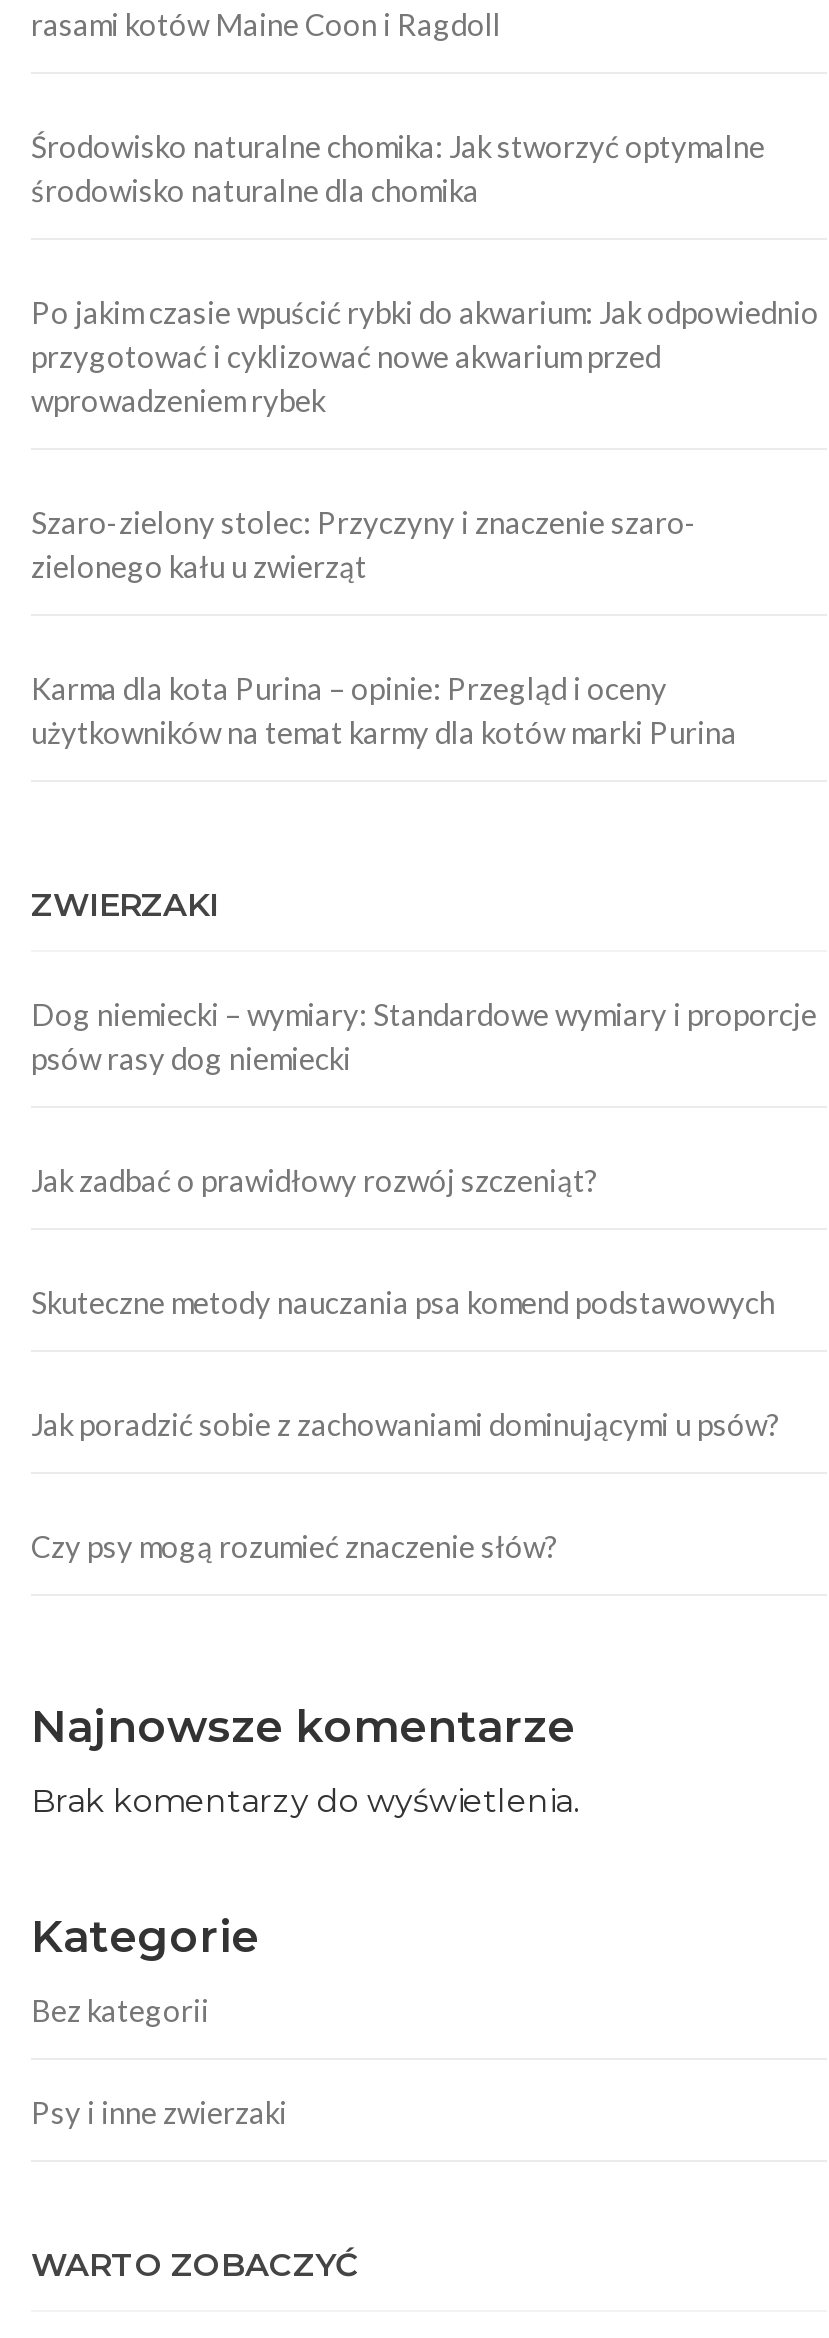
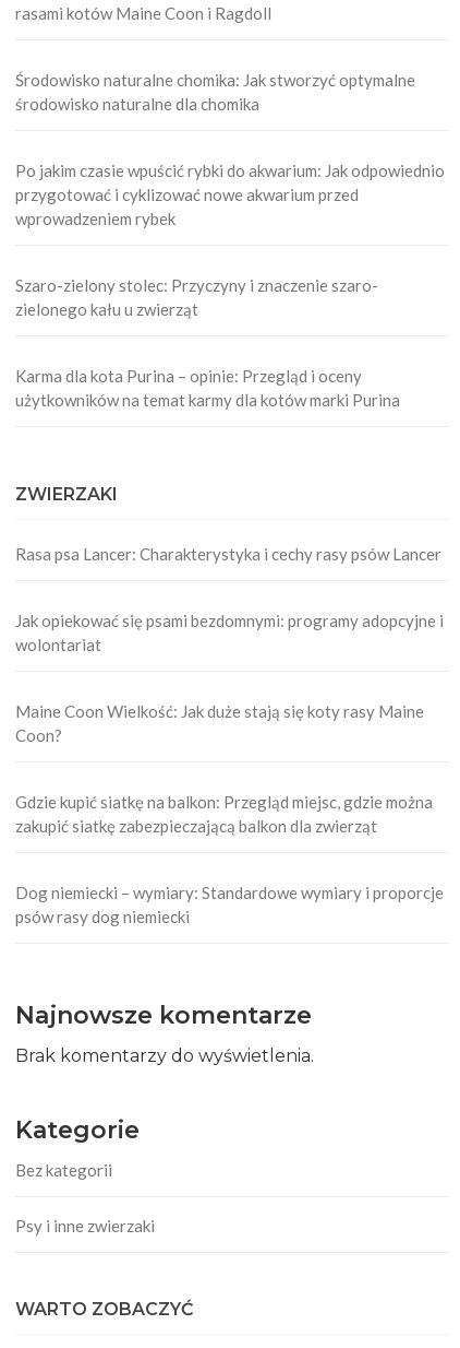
+ Rasa psa Lancer: Charakterystyka i cechy rasy psów Lancer
+ Jak opiekować się psami bezdomnymi: programy adopcyjne i
+ wolontariat
+ Maine Coon Wielkość: Jak duże stają się koty rasy Maine
+ Coon?
+ Gdzie kupić siatkę na balkon: Przegląd miejsc, gdzie można
+ zakupić siatkę zabezpieczającą balkon dla zwierząt

moved down: Dog niemiecki – wymiary: Standardowe wymiary i proporcje | psów rasy dog niemiecki

- Jak zadbać o prawidłowy rozwój szczeniąt?
- Skuteczne metody nauczania psa komend podstawowych
- Jak poradzić sobie z zachowaniami dominującymi u psów?
- Czy psy mogą rozumieć znaczenie słów?
